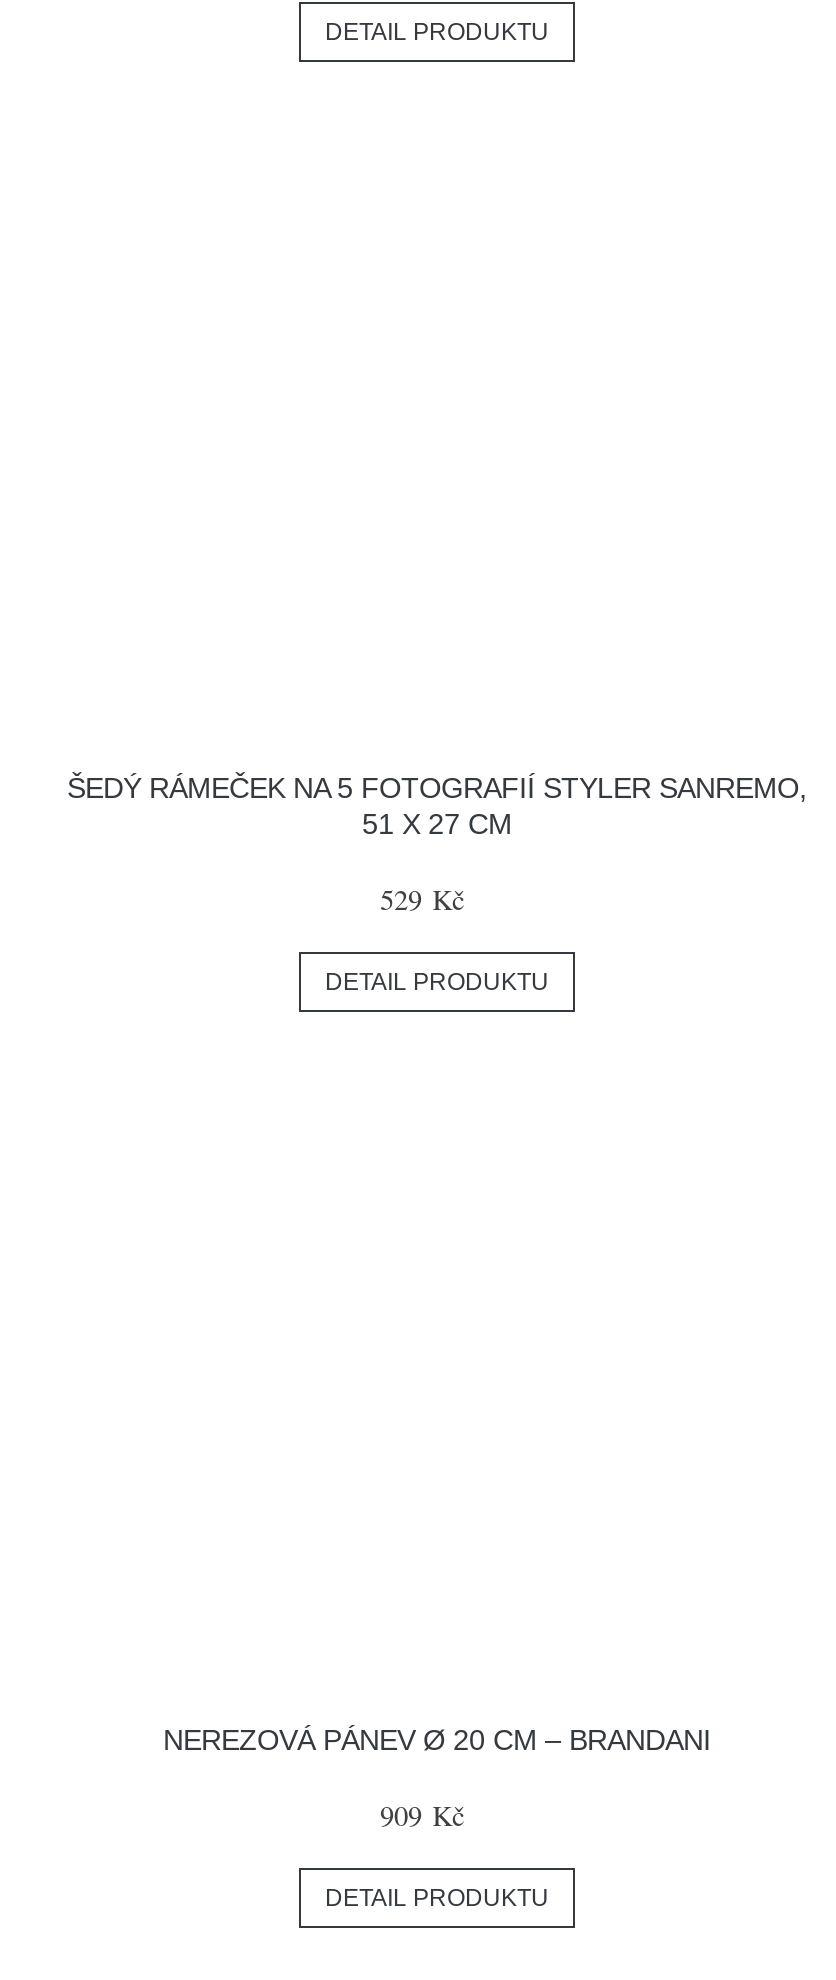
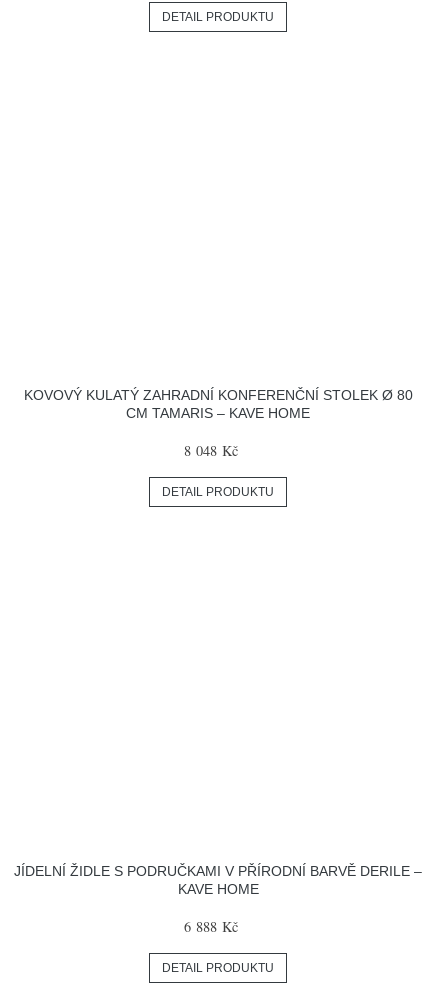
- ŠEDÝ RÁMEČEK NA 5 FOTOGRAFIÍ STYLER SANREMO,
- 51 X 27 CM
+ KOVOVÝ KULATÝ ZAHRADNÍ KONFERENČNÍ STOLEK Ø 80
+ CM TAMARIS – KAVE HOME

- 529 Kč
+ 8 048 Kč

- NEREZOVÁ PÁNEV Ø 20 CM – BRANDANI
+ JÍDELNÍ ŽIDLE S PODRUČKAMI V PŘÍRODNÍ BARVĚ DERILE –
+ KAVE HOME

- 909 Kč
+ 6 888 Kč
